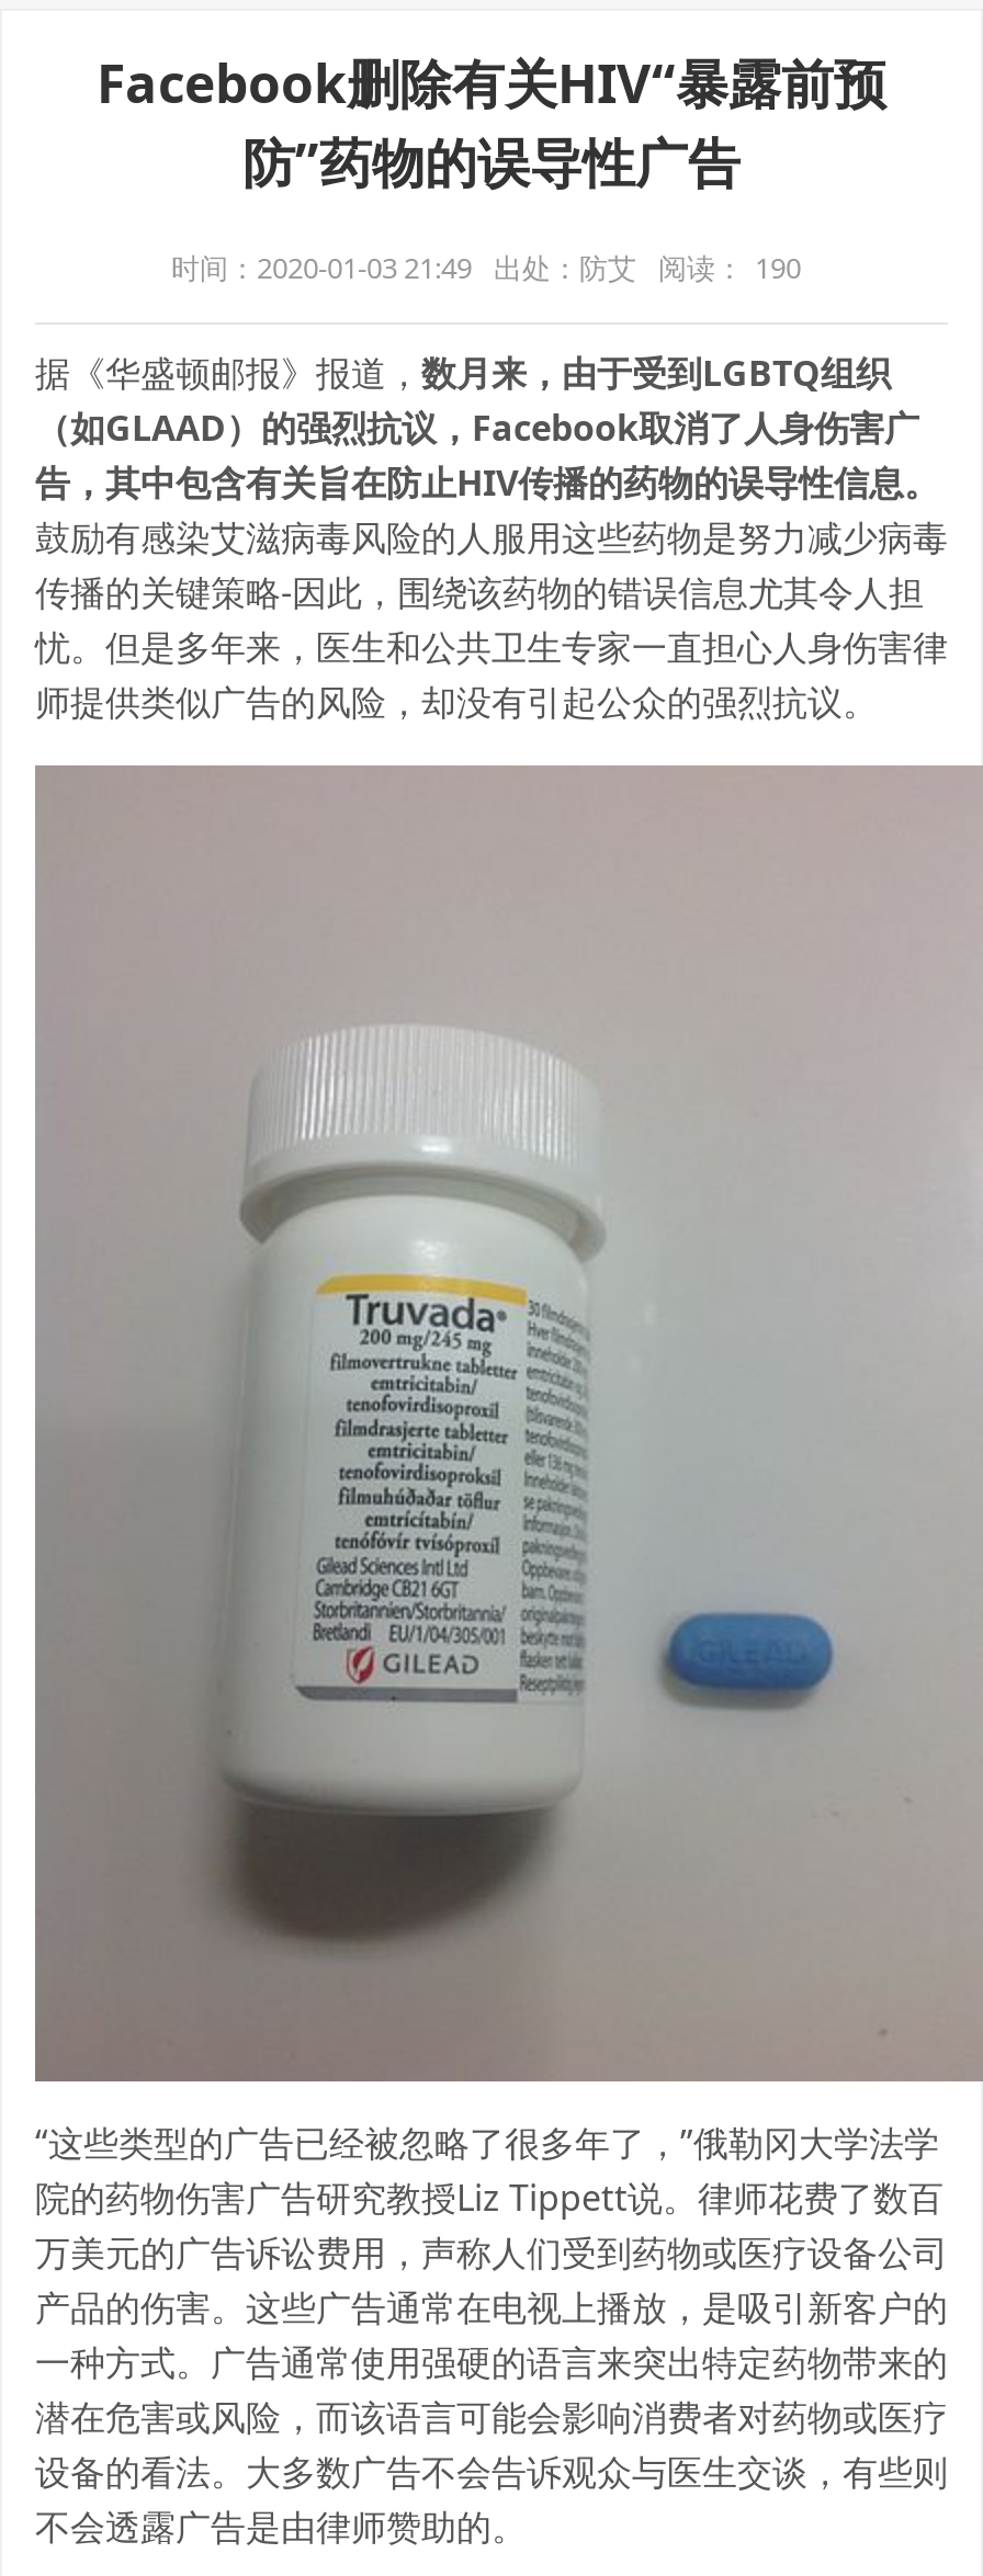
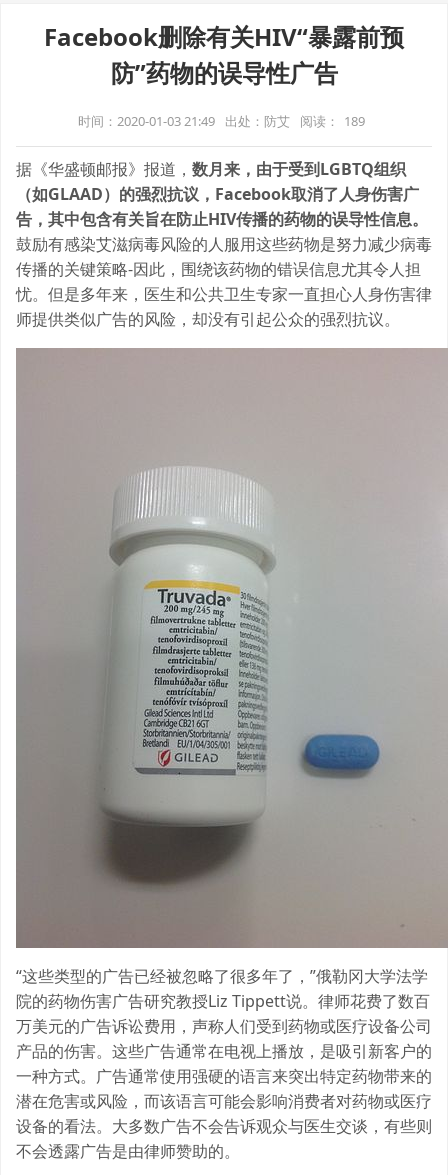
- 时间：2020-01-03 21:49 出处：防艾 阅读： 190
+ 时间：2020-01-03 21:49 出处：防艾 阅读： 189
